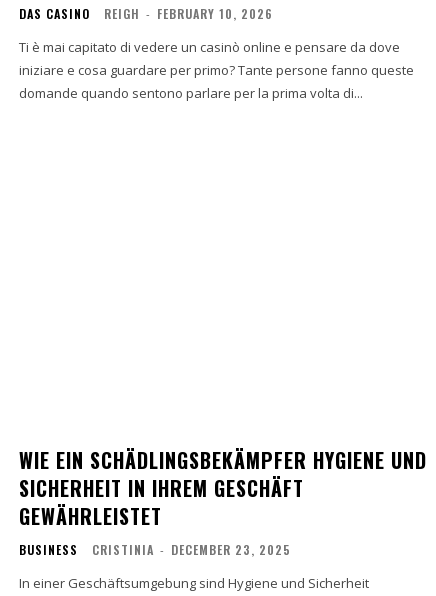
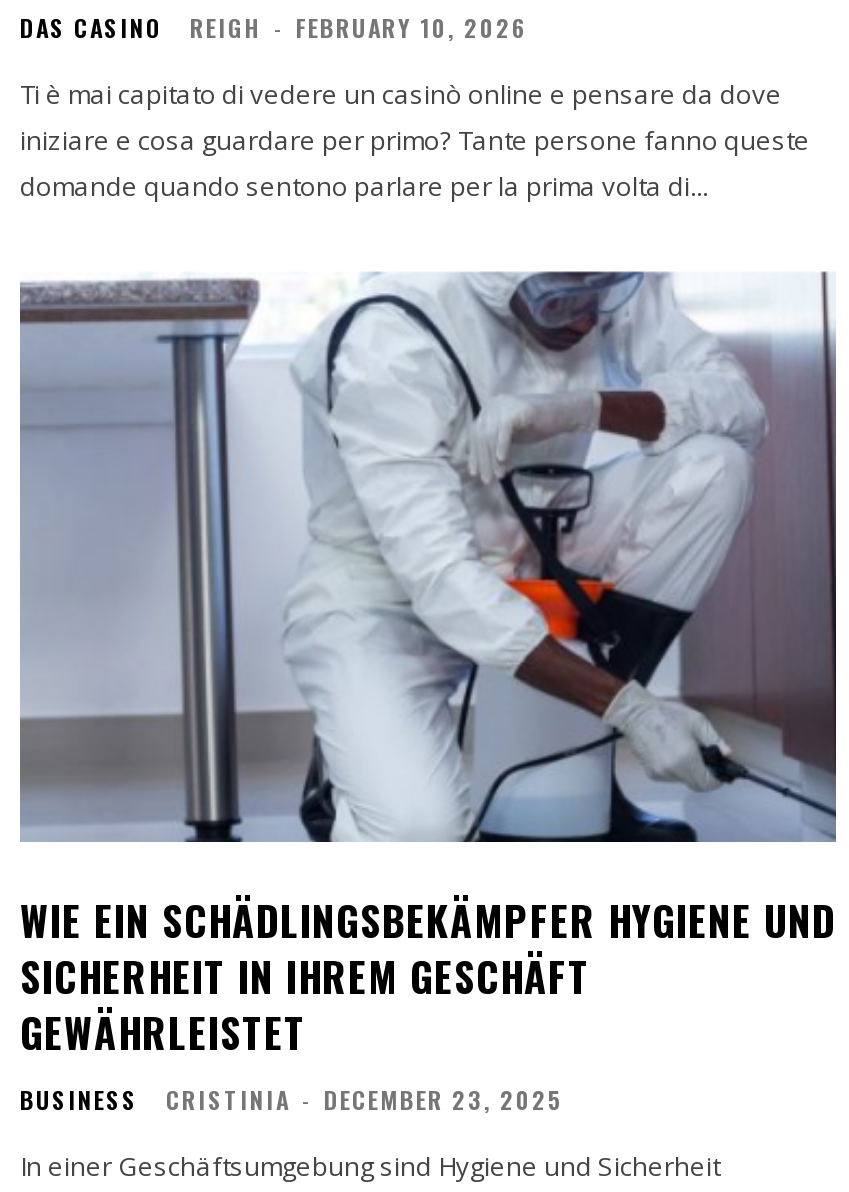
+ [image]
